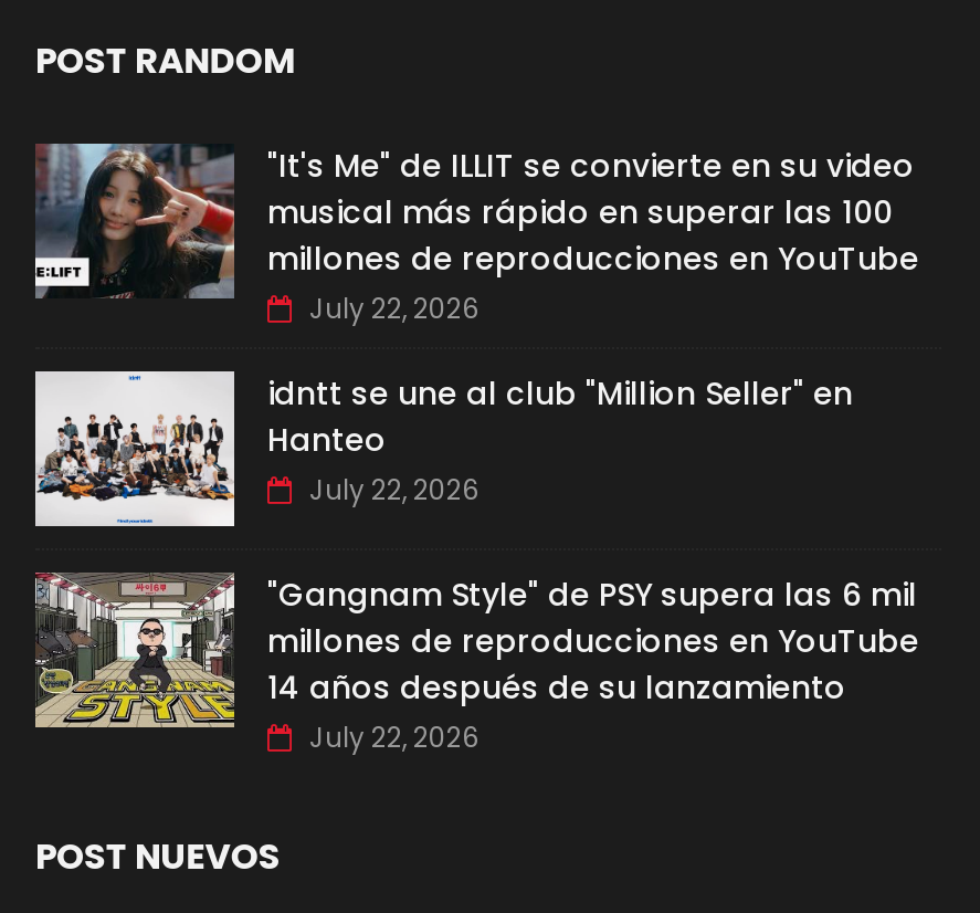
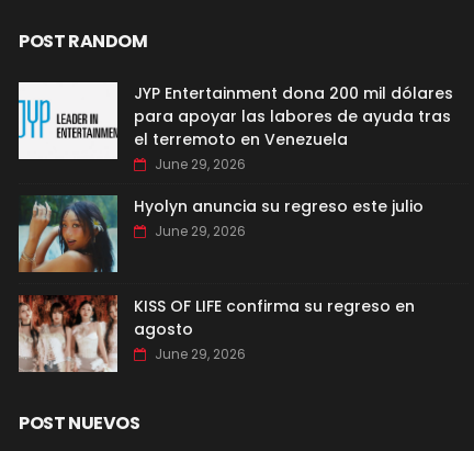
- [image]
- "It's Me" de ILLIT se convierte en su video
- musical más rápido en superar las 100
- millones de reproducciones en YouTube
- July 22, 2026
+ [image]
+ JYP Entertainment dona 200 mil dólares
+ para apoyar las labores de ayuda tras
+ el terremoto en Venezuela
+ June 29, 2026

- [image]
- idntt se une al club "Million Seller" en
- Hanteo
- July 22, 2026
+ [image]
+ Hyolyn anuncia su regreso este julio
+ June 29, 2026

- [image]
- "Gangnam Style" de PSY supera las 6 mil
- millones de reproducciones en YouTube
- 14 años después de su lanzamiento
- July 22, 2026
+ [image]
+ KISS OF LIFE confirma su regreso en
+ agosto
+ June 29, 2026
